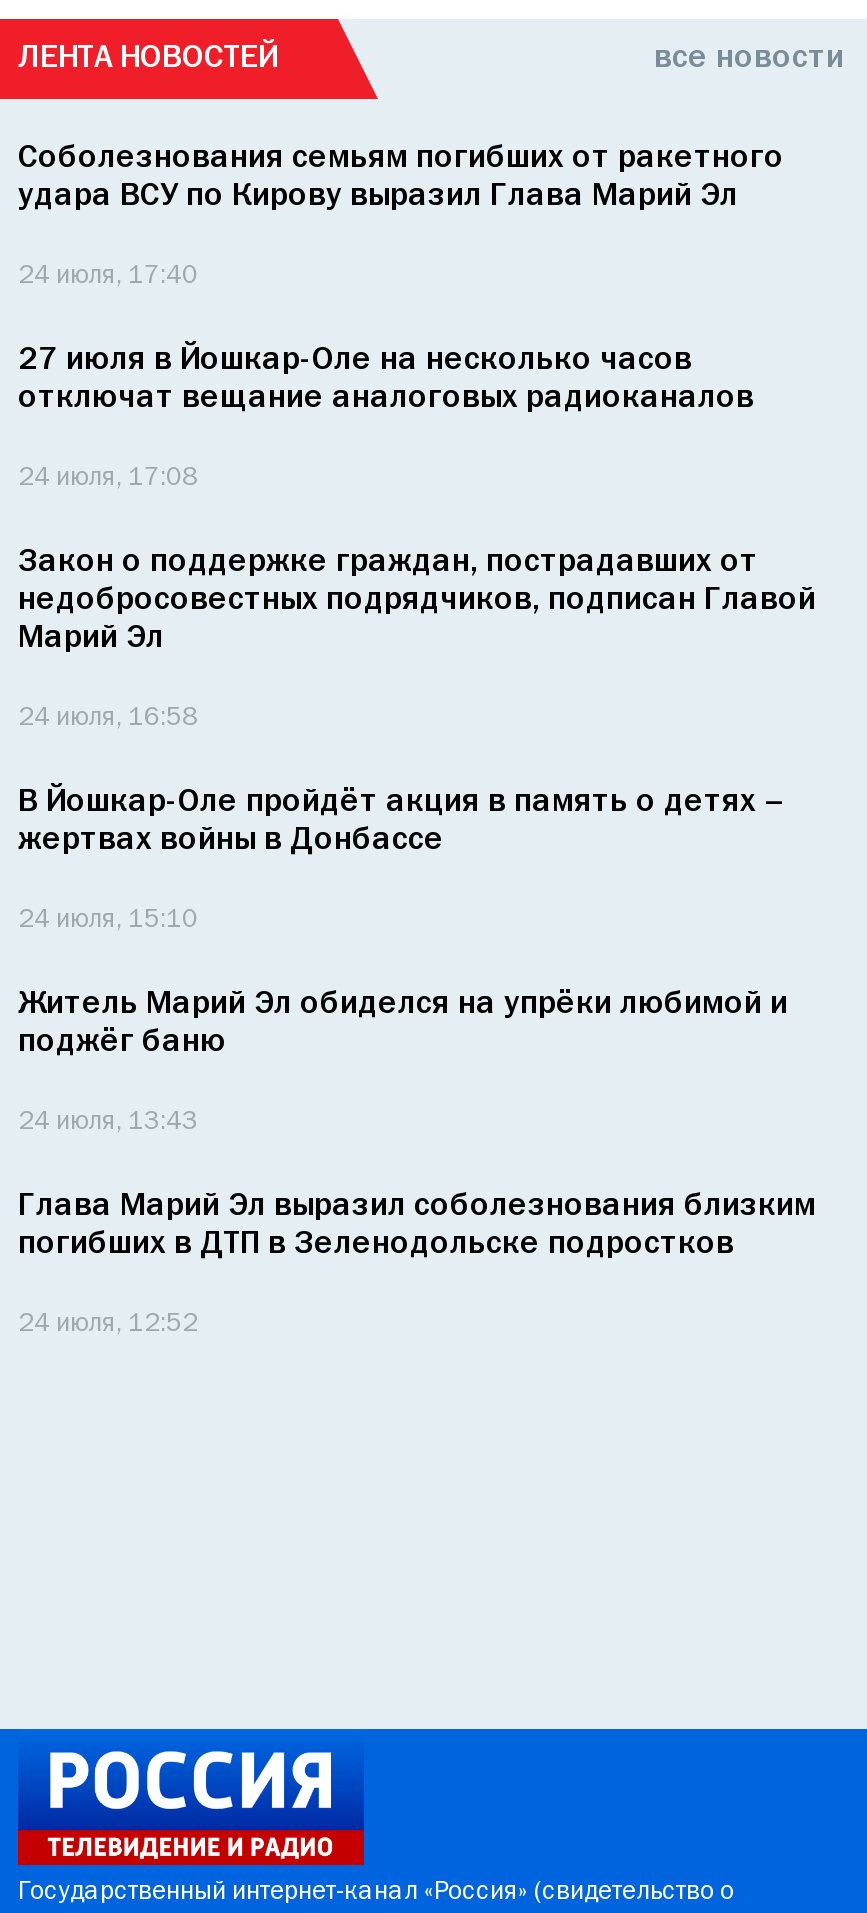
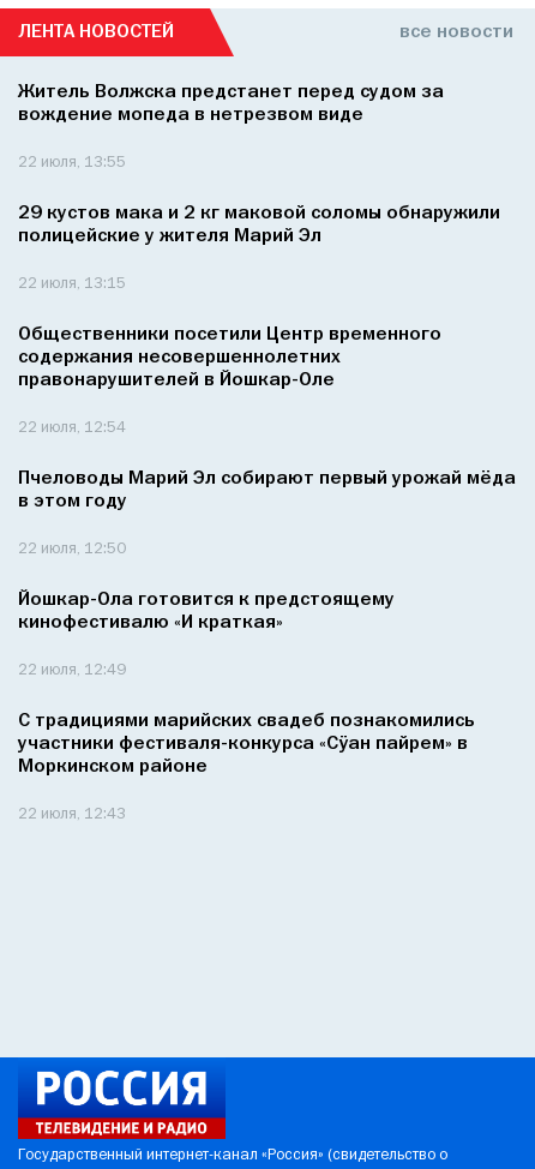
- Соболезнования семьям погибших от ракетного
- удара ВСУ по Кирову выразил Глава Марий Эл
+ Житель Волжска предстанет перед судом за
+ вождение мопеда в нетрезвом виде

- 24 июля, 17:40
+ 22 июля, 13:55

- 27 июля в Йошкар-Оле на несколько часов
- отключат вещание аналоговых радиоканалов
+ 29 кустов мака и 2 кг маковой соломы обнаружили
+ полицейские у жителя Марий Эл

- 24 июля, 17:08
+ 22 июля, 13:15

- Закон о поддержке граждан, пострадавших от
- недобросовестных подрядчиков, подписан Главой
- Марий Эл
+ Общественники посетили Центр временного
+ содержания несовершеннолетних
+ правонарушителей в Йошкар-Оле

- 24 июля, 16:58
+ 22 июля, 12:54

- В Йошкар-Оле пройдёт акция в память о детях –
- жертвах войны в Донбассе
+ Пчеловоды Марий Эл собирают первый урожай мёда
+ в этом году

- 24 июля, 15:10
+ 22 июля, 12:50

- Житель Марий Эл обиделся на упрёки любимой и
- поджёг баню
+ Йошкар-Ола готовится к предстоящему
+ кинофестивалю «И краткая»

- 24 июля, 13:43
+ 22 июля, 12:49

- Глава Марий Эл выразил соболезнования близким
- погибших в ДТП в Зеленодольске подростков
+ С традициями марийских свадеб познакомились
+ участники фестиваля-конкурса «Сӱан пайрем» в
+ Моркинском районе

- 24 июля, 12:52
+ 22 июля, 12:43
